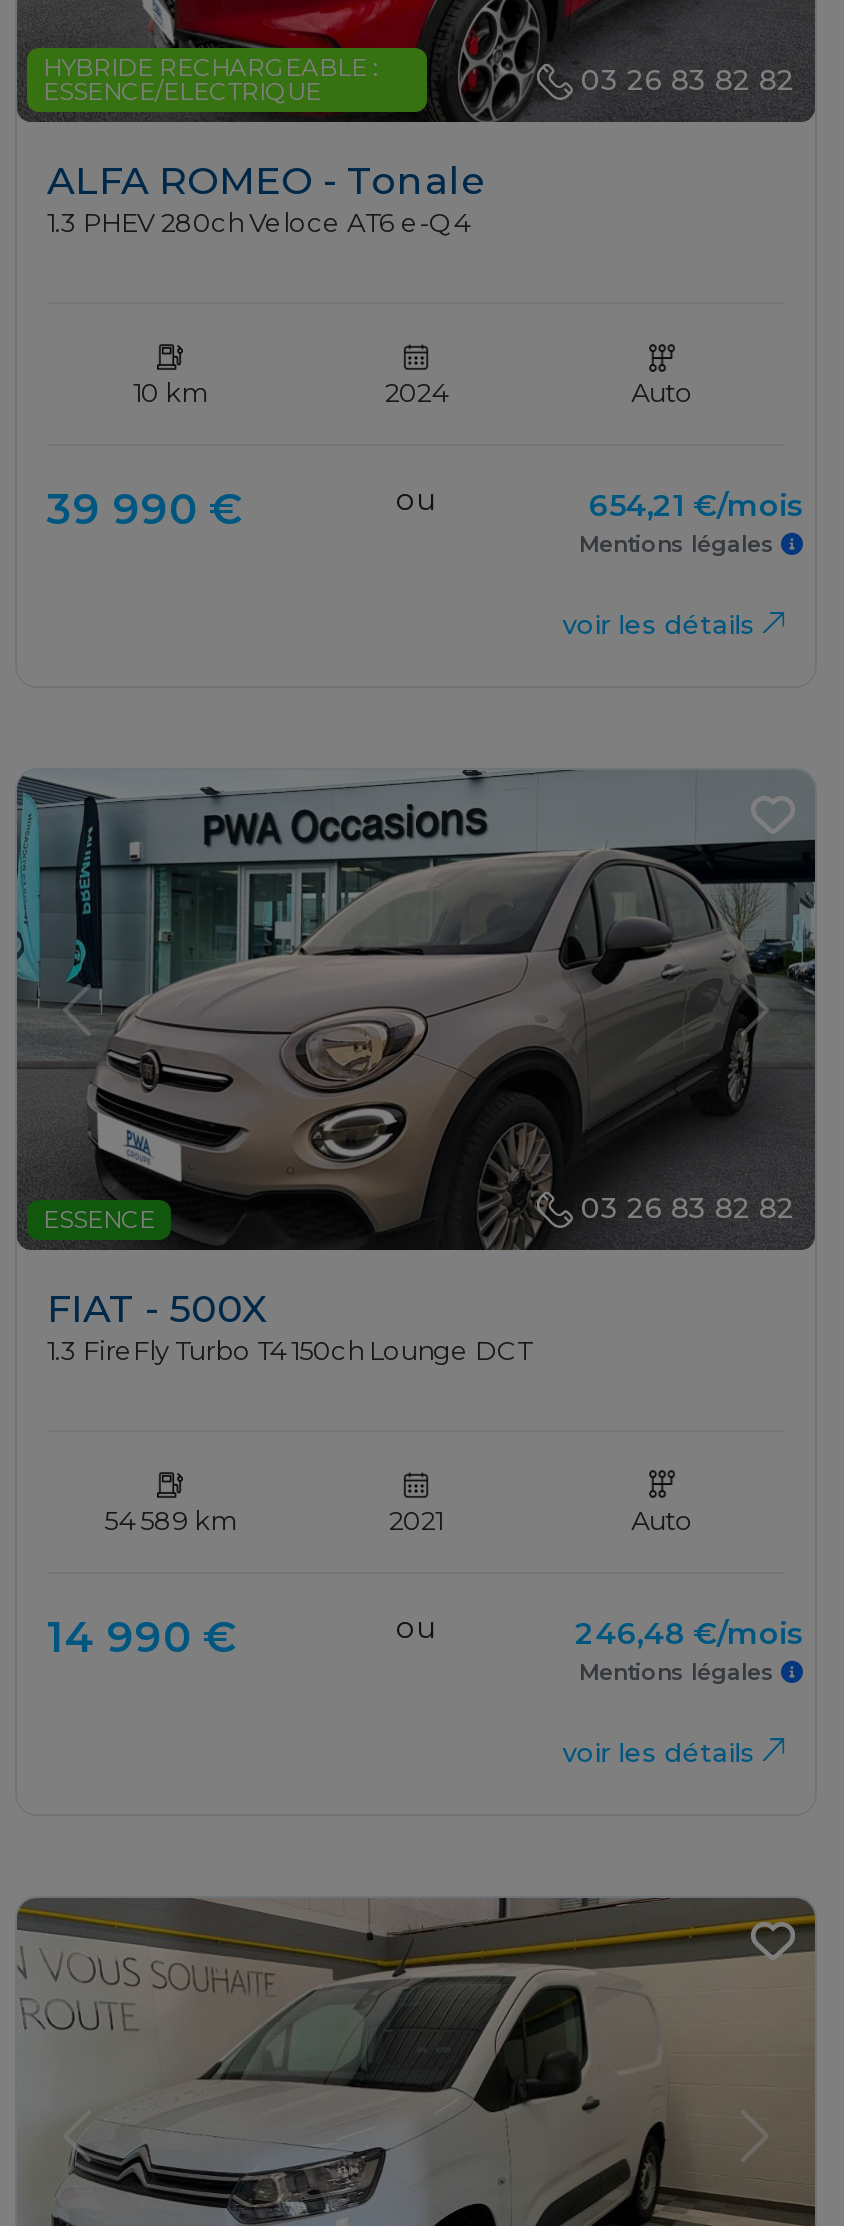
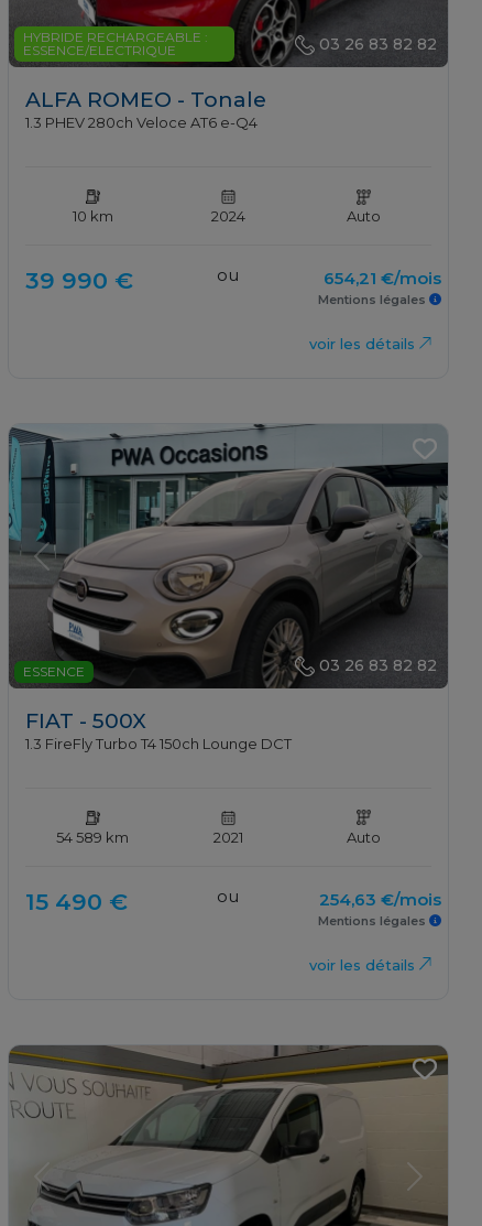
- 14 990 €
+ 15 490 €

- 246,48 €/mois
+ 254,63 €/mois
